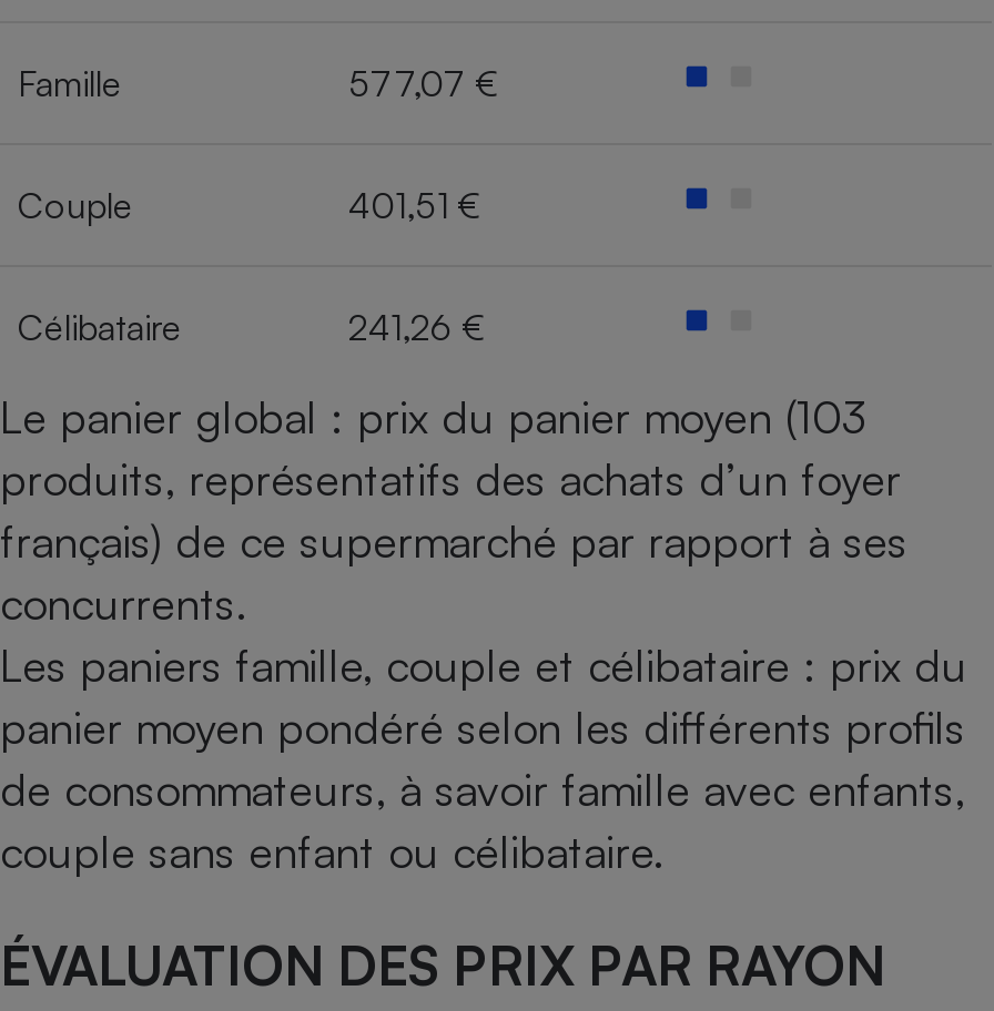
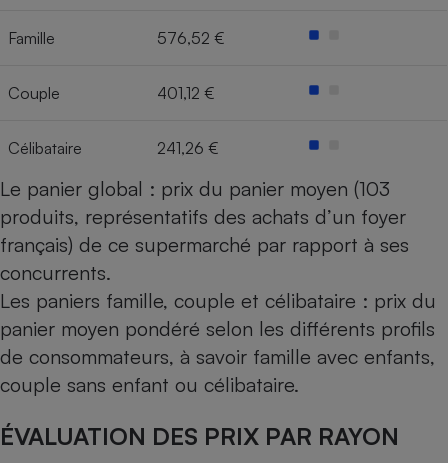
- 577,07 €
+ 576,52 €

- 401,51 €
+ 401,12 €
